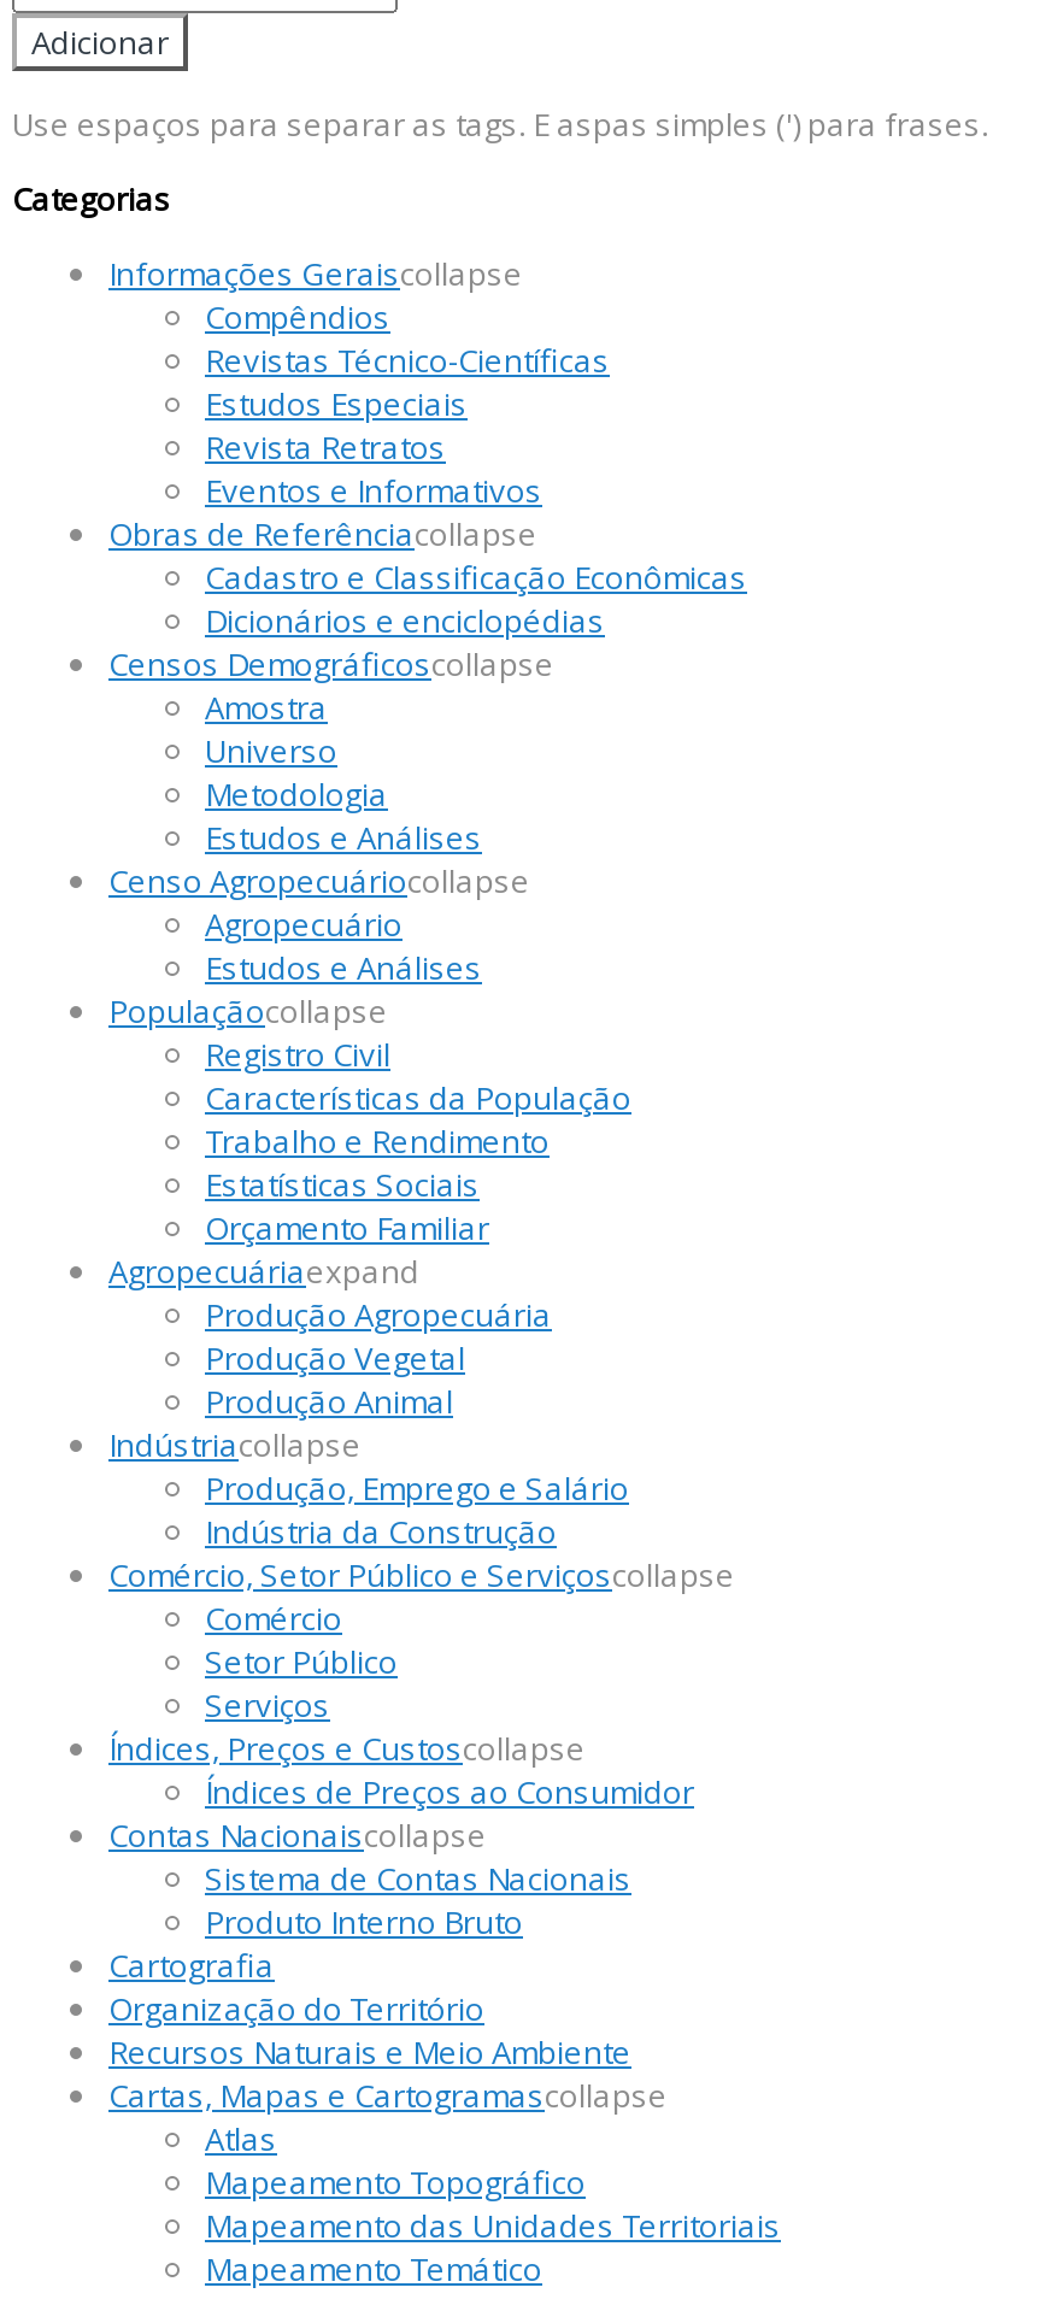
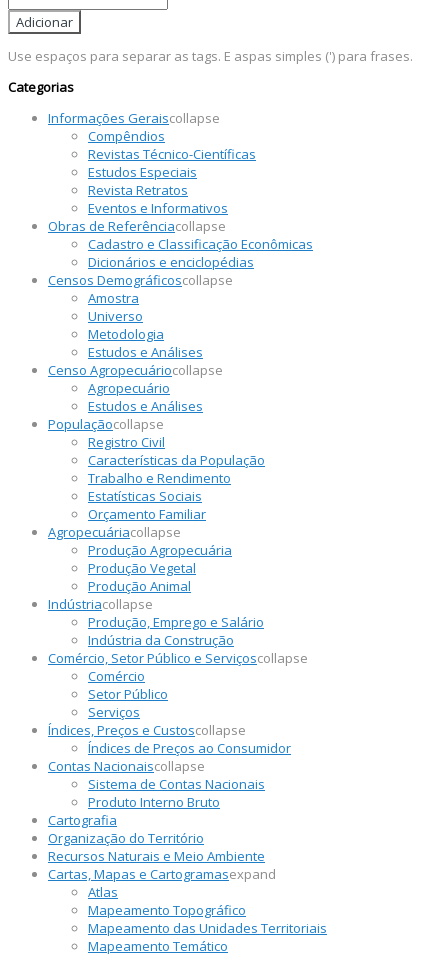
- Agropecuáriaexpand
+ Agropecuáriacollapse

- Cartas, Mapas e Cartogramascollapse
+ Cartas, Mapas e Cartogramasexpand
